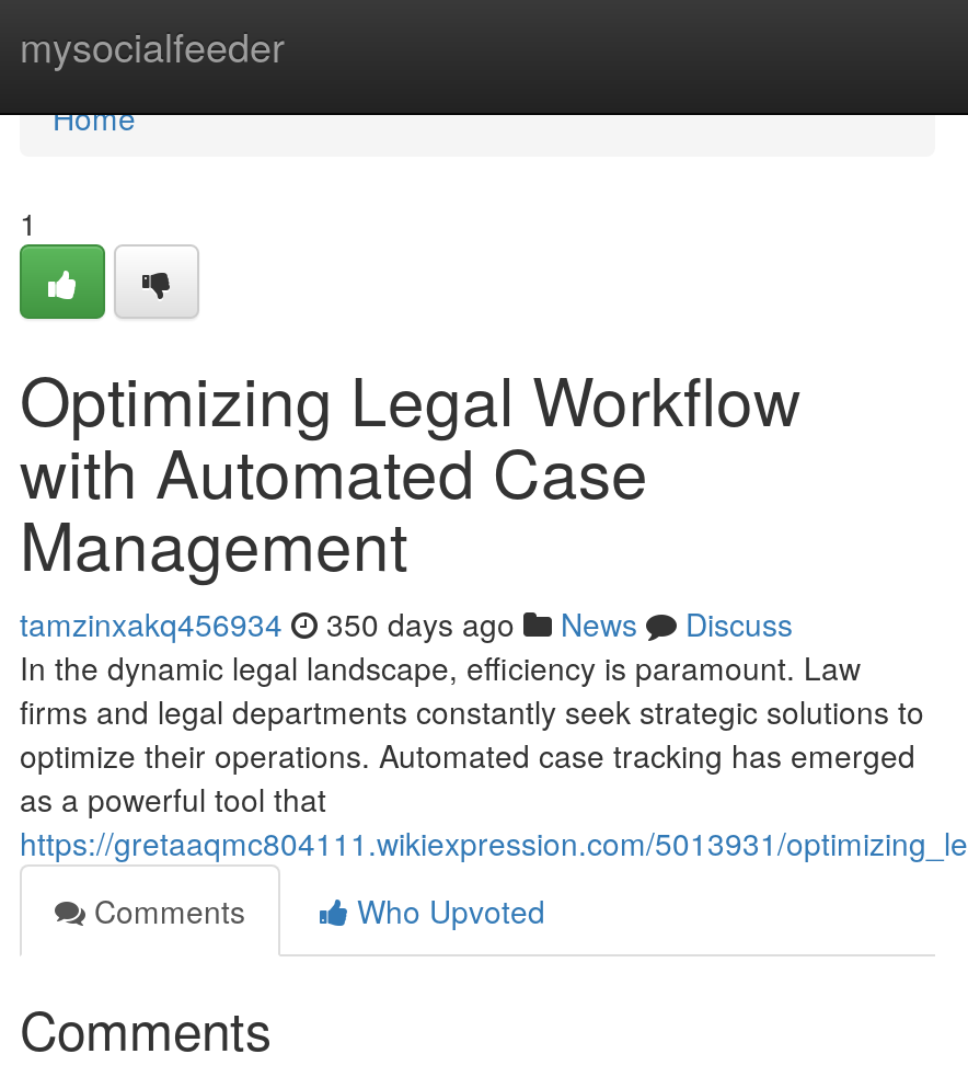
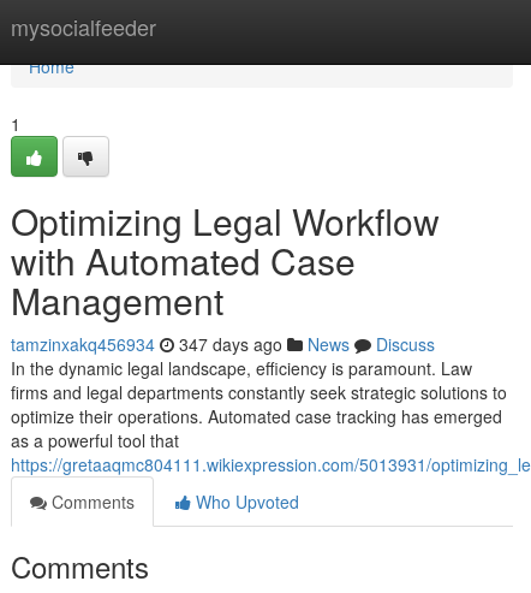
- tamzinxakq456934 350 days ago News Discuss
+ tamzinxakq456934 347 days ago News Discuss
